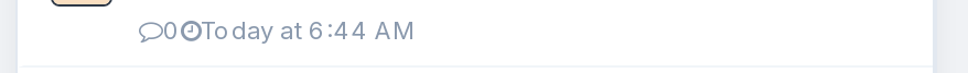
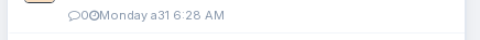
- 0 Today at 6:44 AM
+ 0 Monday a31 6:28 AM
